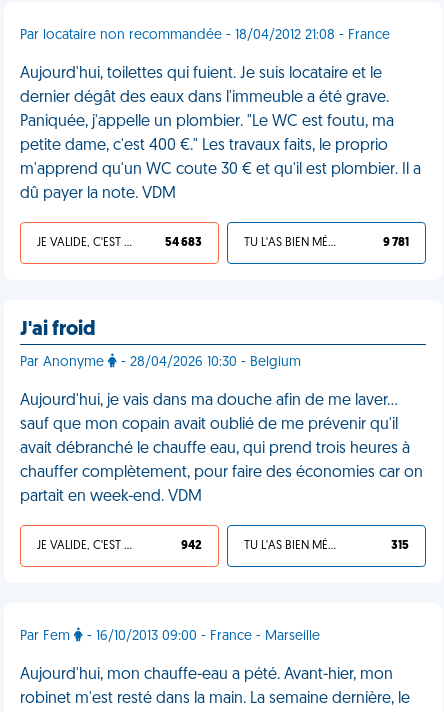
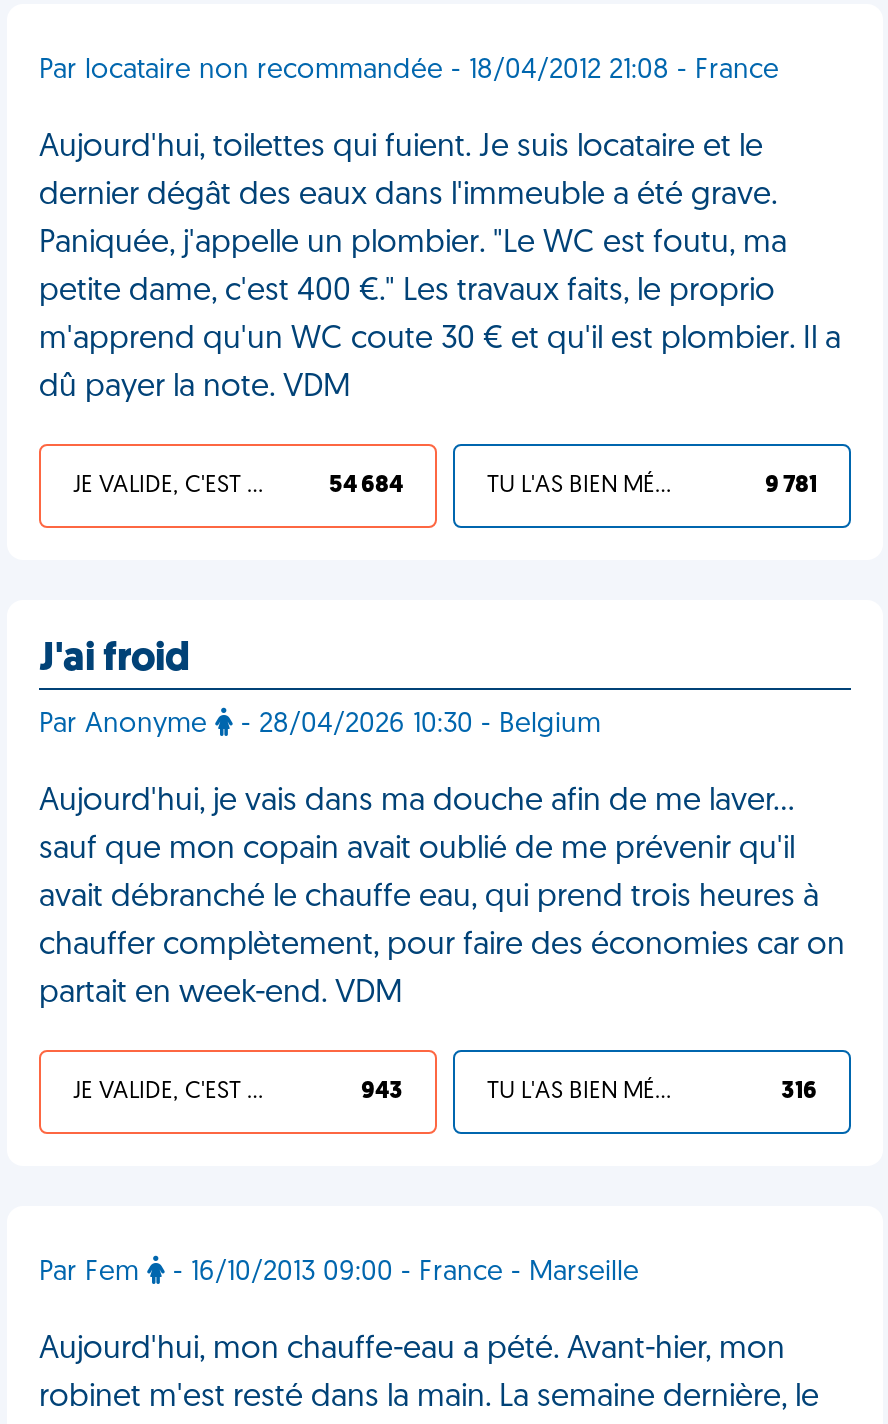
- 54 683
+ 54 684

- 942
+ 943

- 315
+ 316
